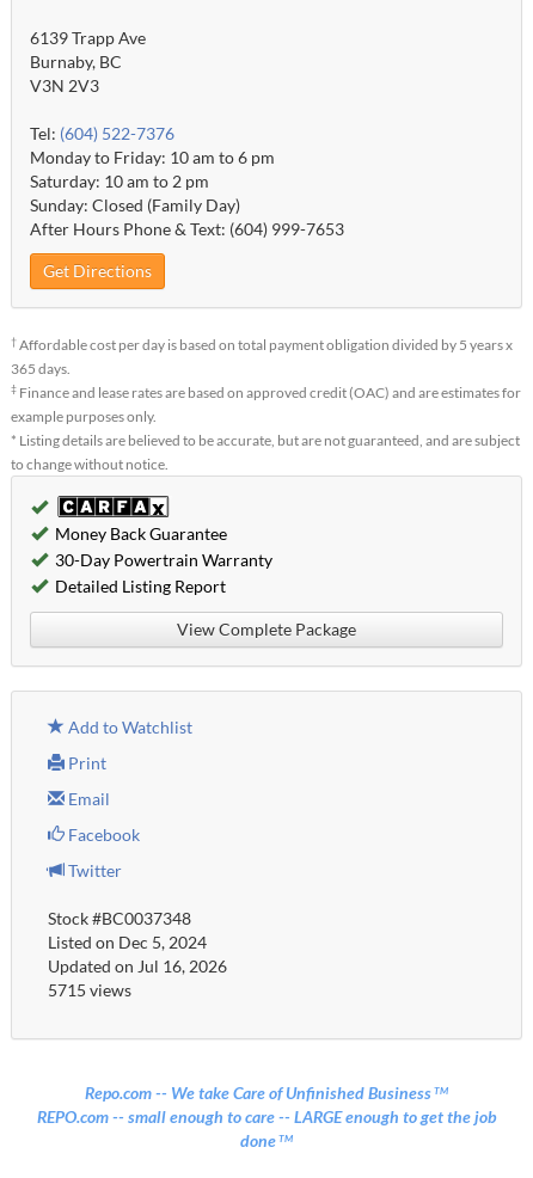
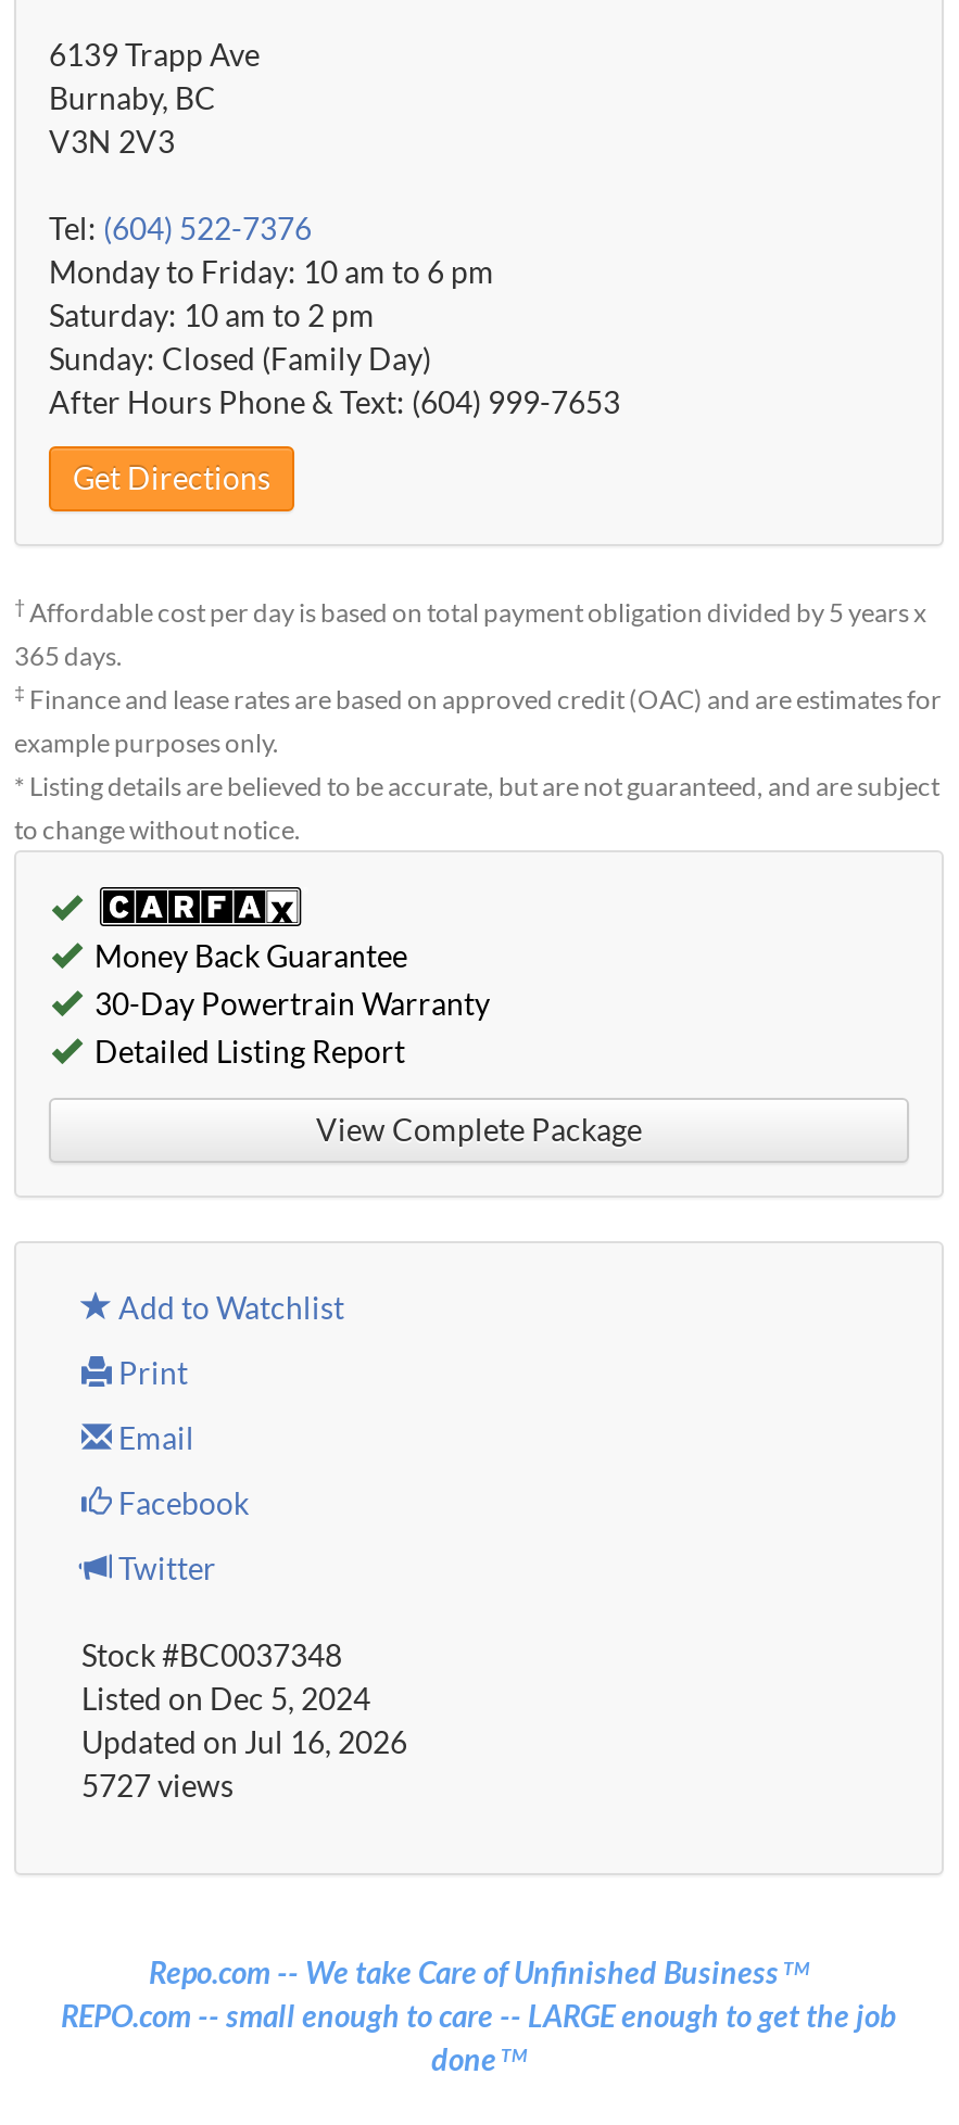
- 5715 views
+ 5727 views
